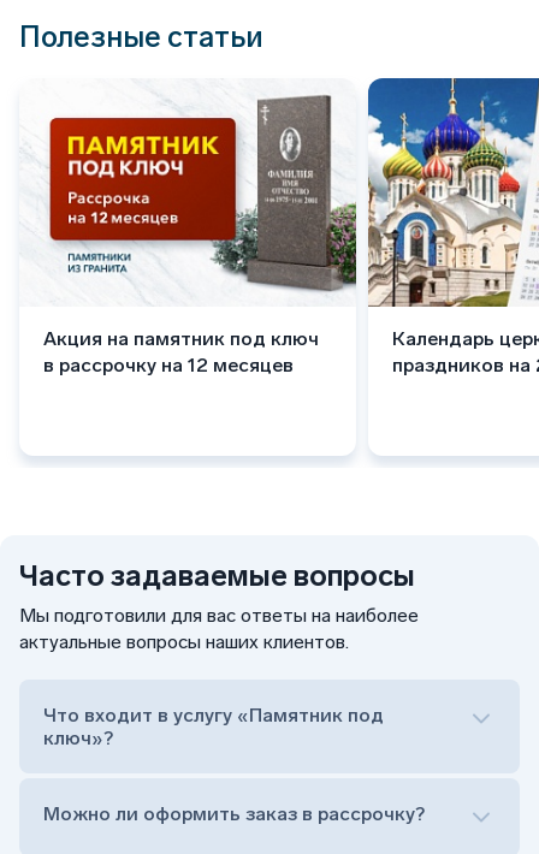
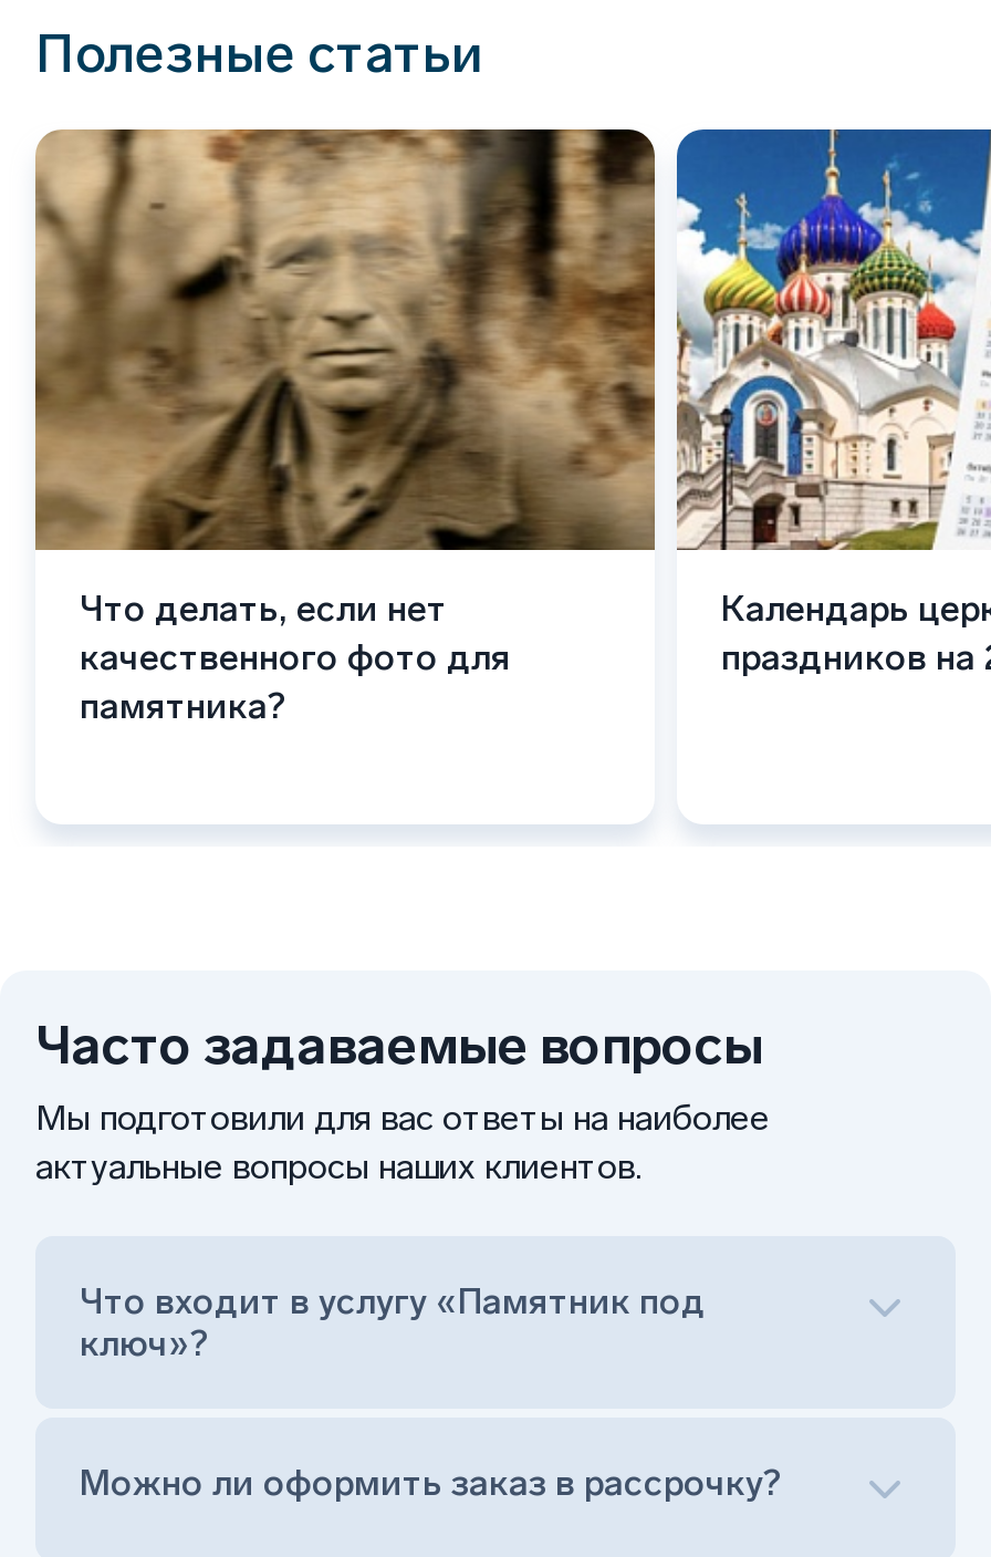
- [image]
- Акция на памятник под ключ
- в рассрочку на 12 месяцев
+ [image]
+ Что делать, если нет
+ качественного фото для
+ памятника?
